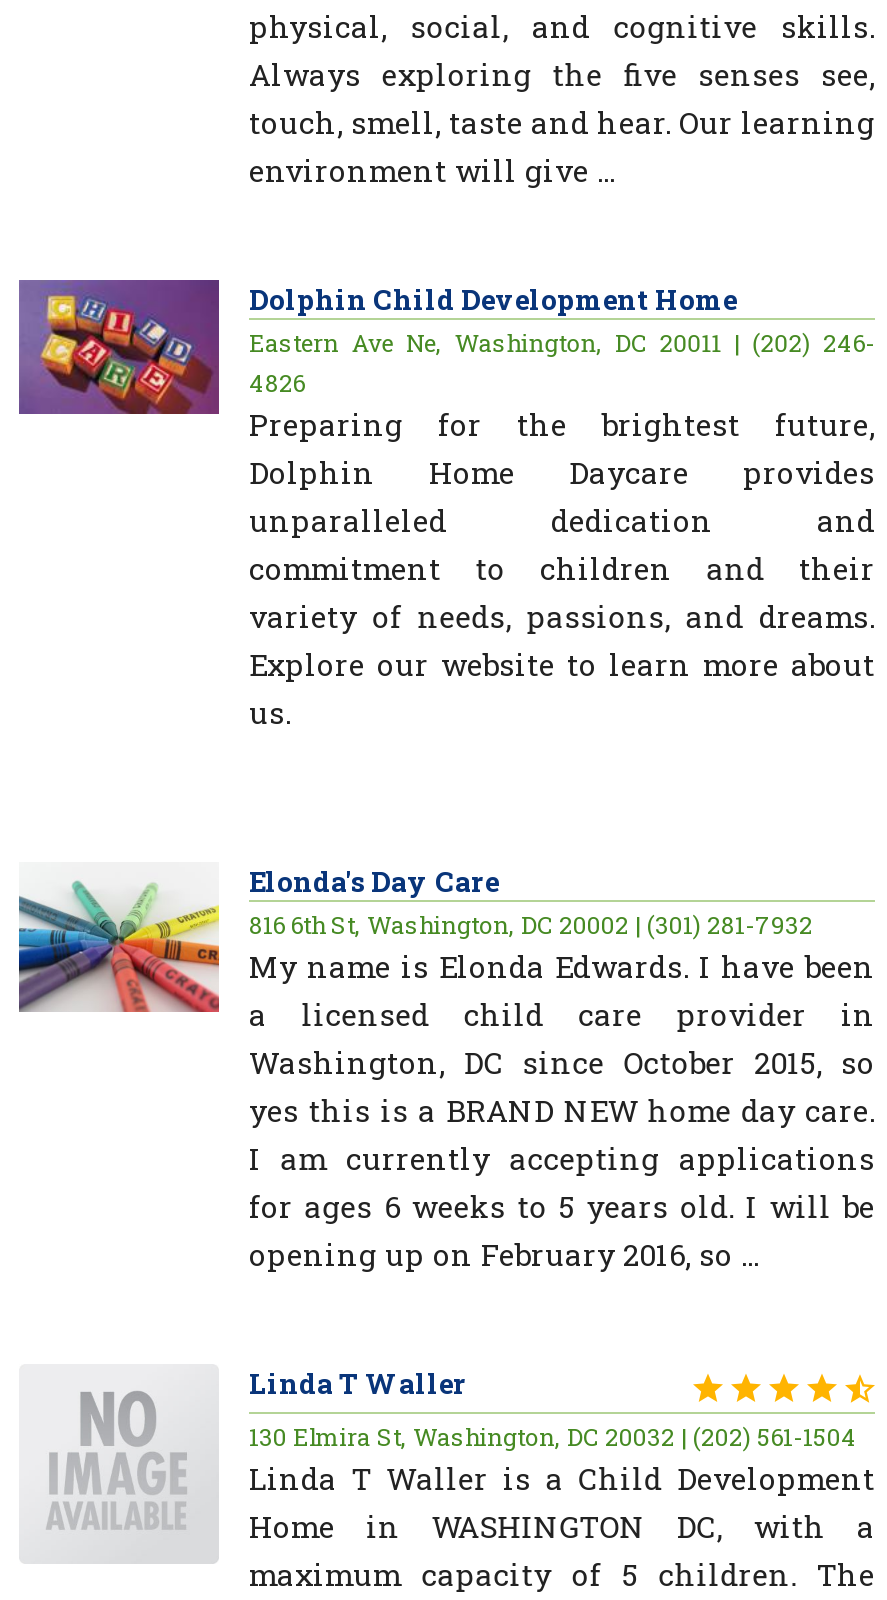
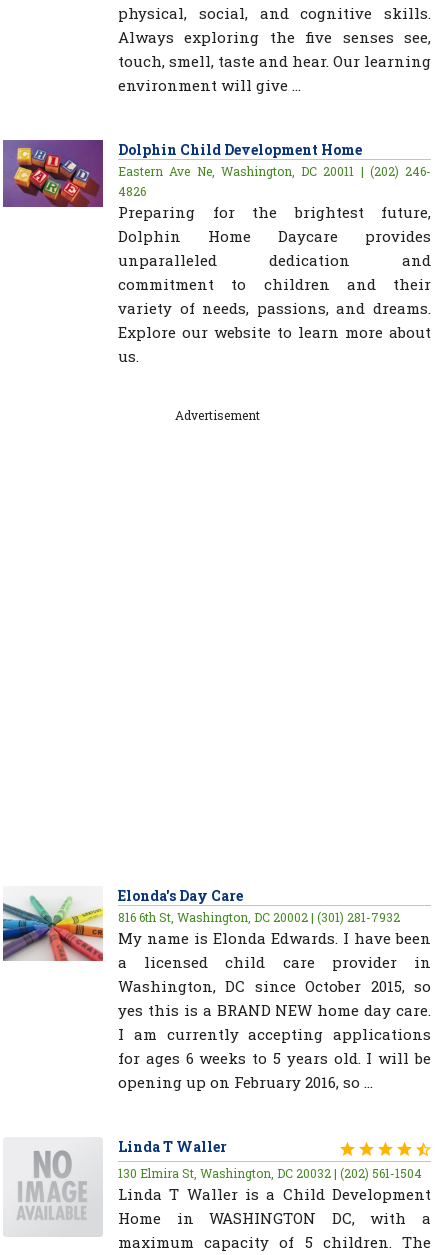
+ Advertisement
